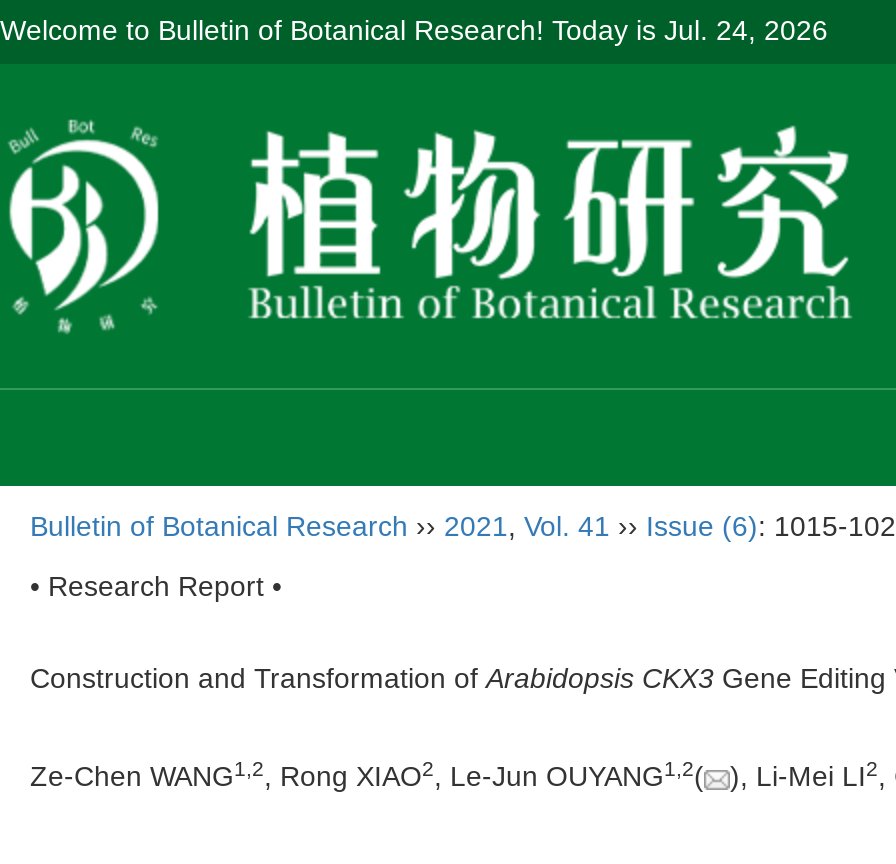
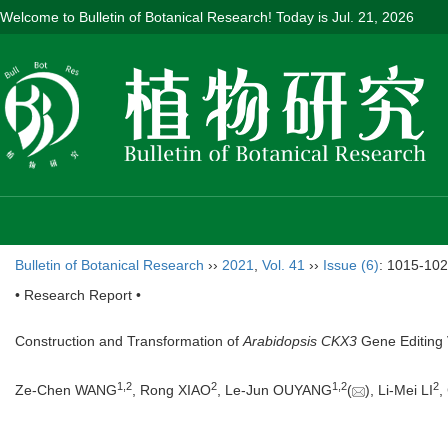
- Welcome to Bulletin of Botanical Research! Today is Jul. 24, 2026
+ Welcome to Bulletin of Botanical Research! Today is Jul. 21, 2026
